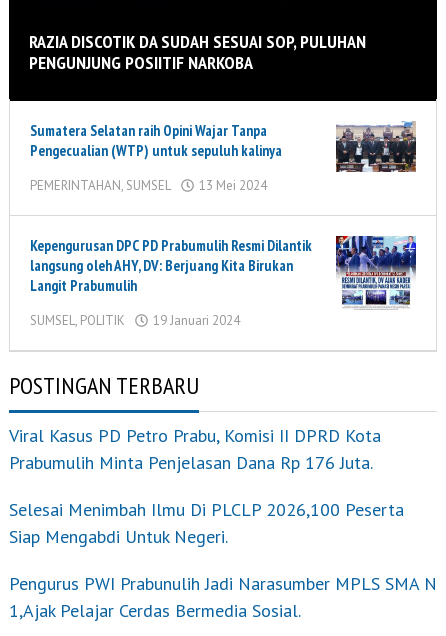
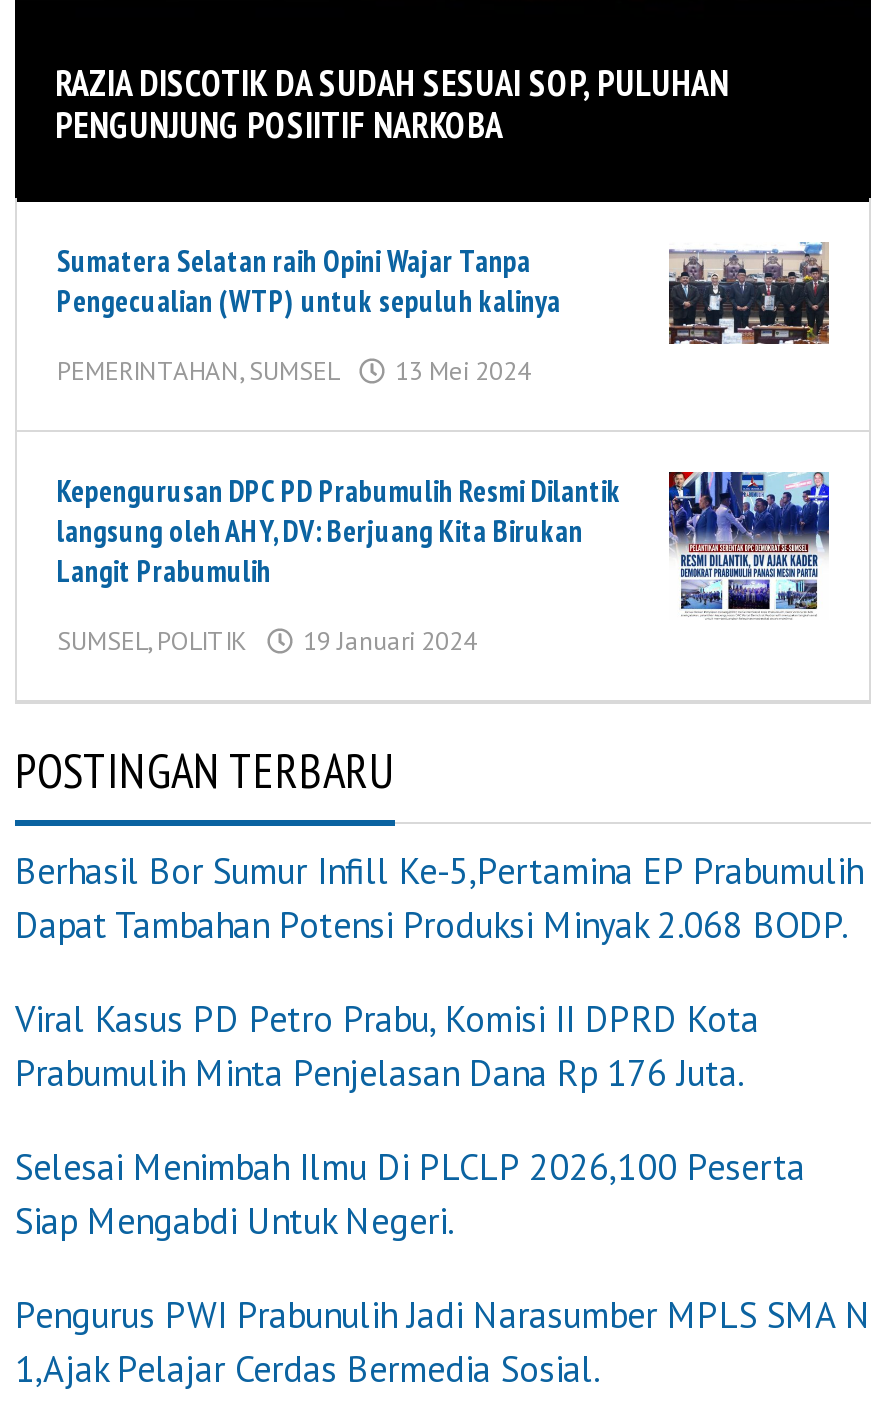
+ Berhasil Bor Sumur Infill Ke-5,Pertamina EP Prabumulih
+ Dapat Tambahan Potensi Produksi Minyak 2.068 BODP.
